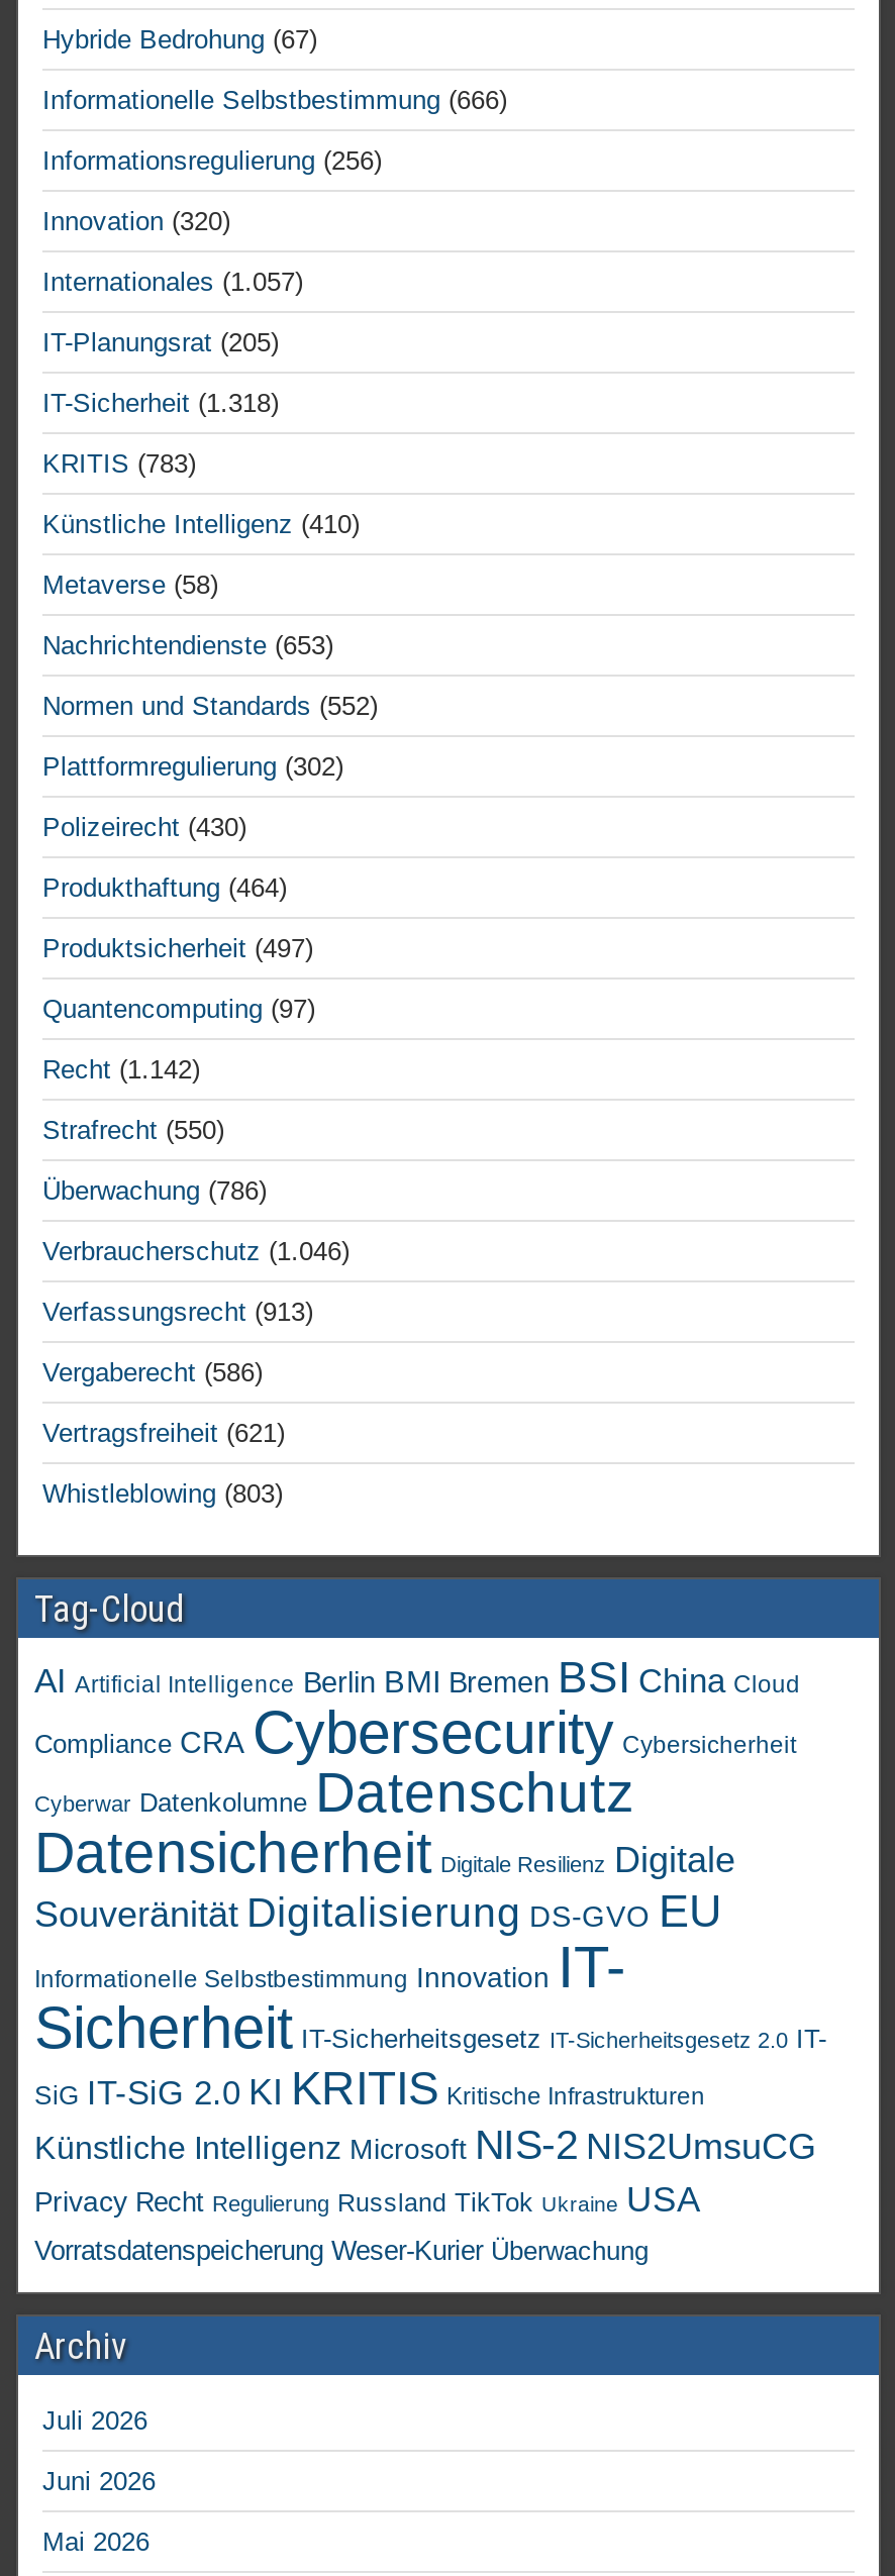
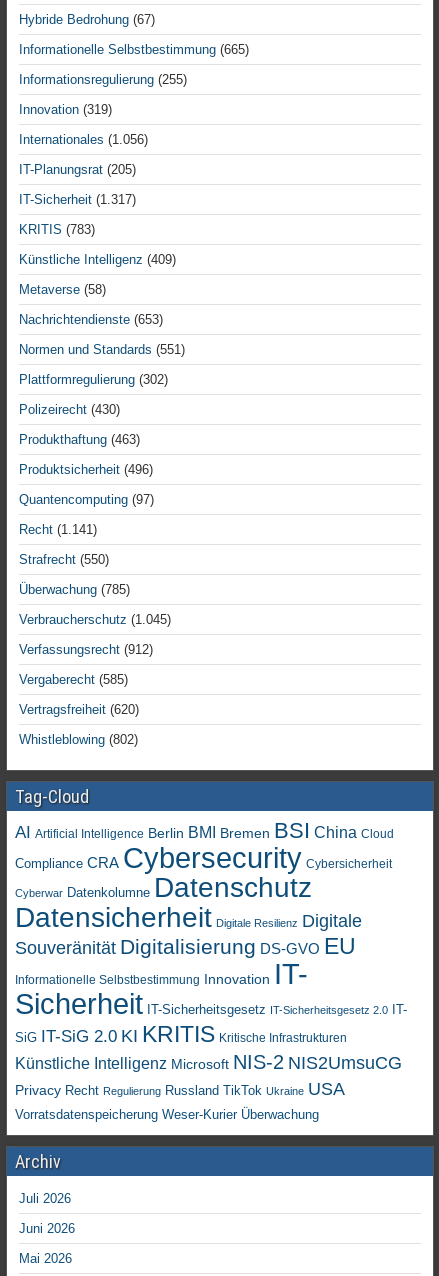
- Informationelle Selbstbestimmung (666)
+ Informationelle Selbstbestimmung (665)

- Informationsregulierung (256)
+ Informationsregulierung (255)

- Innovation (320)
+ Innovation (319)

- Internationales (1.057)
+ Internationales (1.056)

- IT-Sicherheit (1.318)
+ IT-Sicherheit (1.317)

- Künstliche Intelligenz (410)
+ Künstliche Intelligenz (409)

- Normen und Standards (552)
+ Normen und Standards (551)

- Produkthaftung (464)
+ Produkthaftung (463)

- Produktsicherheit (497)
+ Produktsicherheit (496)

- Recht (1.142)
+ Recht (1.141)

- Überwachung (786)
+ Überwachung (785)

- Verbraucherschutz (1.046)
+ Verbraucherschutz (1.045)

- Verfassungsrecht (913)
+ Verfassungsrecht (912)

- Vergaberecht (586)
+ Vergaberecht (585)

- Vertragsfreiheit (621)
+ Vertragsfreiheit (620)

- Whistleblowing (803)
+ Whistleblowing (802)
